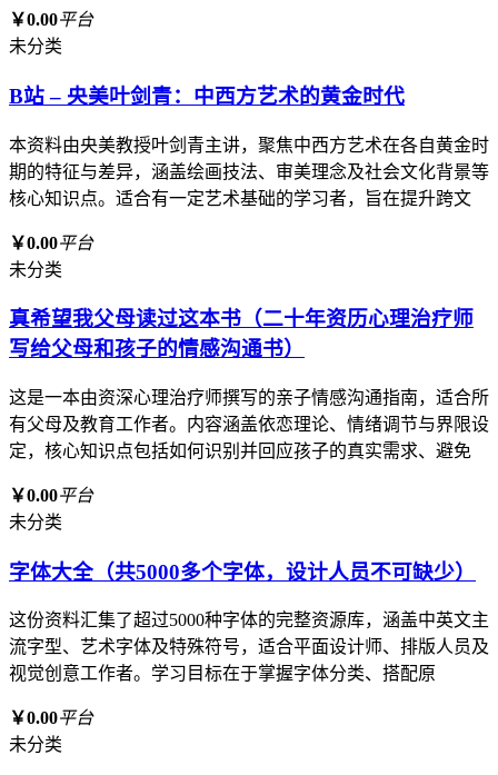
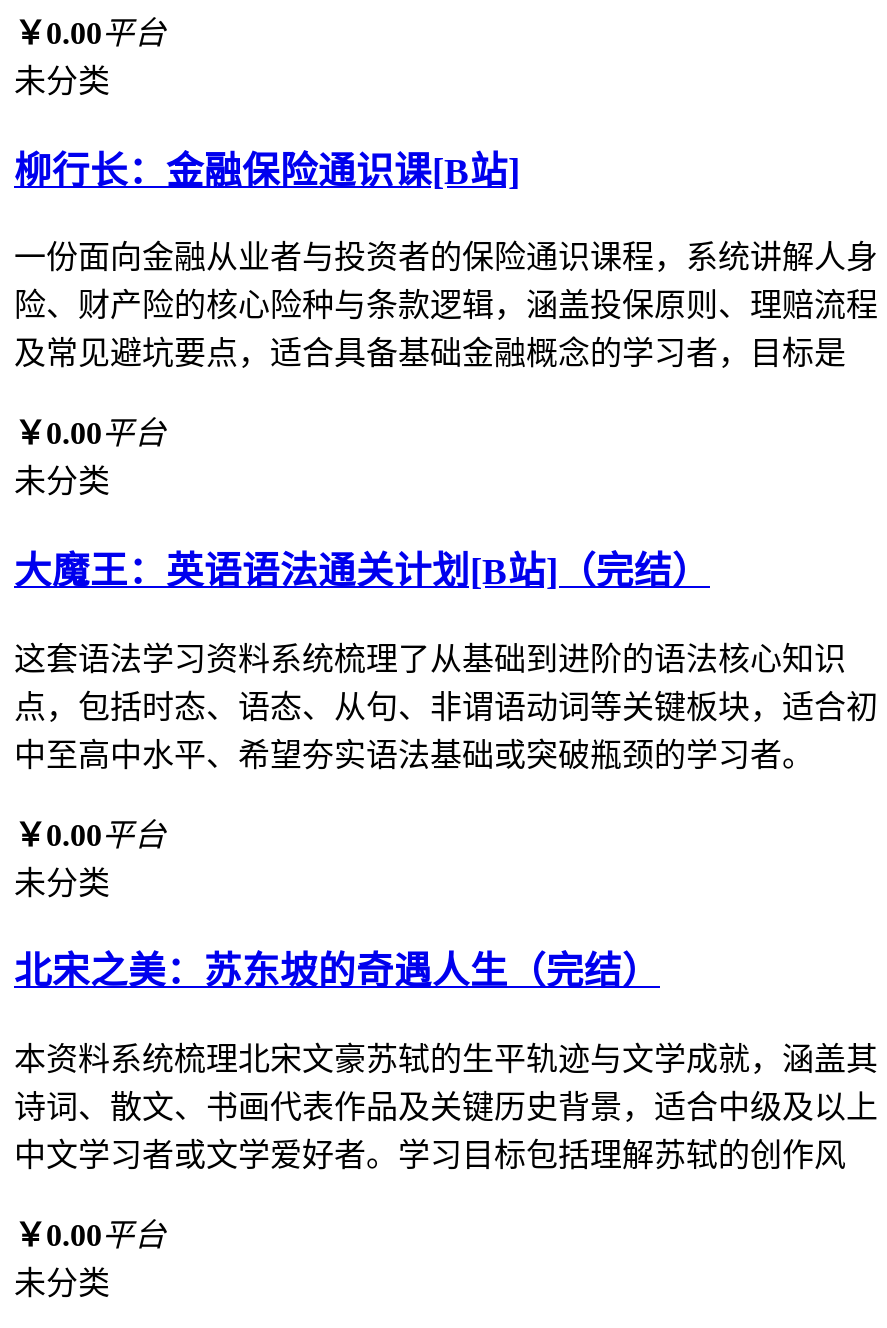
- B站 – 央美叶剑青：中西方艺术的黄金时代
+ 柳行长：金融保险通识课[B站]

- 本资料由央美教授叶剑青主讲，聚焦中西方艺术在各自黄金时
- 期的特征与差异，涵盖绘画技法、审美理念及社会文化背景等
- 核心知识点。适合有一定艺术基础的学习者，旨在提升跨文
+ 一份面向金融从业者与投资者的保险通识课程，系统讲解人身
+ 险、财产险的核心险种与条款逻辑，涵盖投保原则、理赔流程
+ 及常见避坑要点，适合具备基础金融概念的学习者，目标是

- 真希望我父母读过这本书（二十年资历心理治疗师
- 写给父母和孩子的情感沟通书）
+ 大魔王：英语语法通关计划[B站]（完结）

- 这是一本由资深心理治疗师撰写的亲子情感沟通指南，适合所
- 有父母及教育工作者。内容涵盖依恋理论、情绪调节与界限设
- 定，核心知识点包括如何识别并回应孩子的真实需求、避免
+ 这套语法学习资料系统梳理了从基础到进阶的语法核心知识
+ 点，包括时态、语态、从句、非谓语动词等关键板块，适合初
+ 中至高中水平、希望夯实语法基础或突破瓶颈的学习者。

- 字体大全（共5000多个字体，设计人员不可缺少）
+ 北宋之美：苏东坡的奇遇人生（完结）

- 这份资料汇集了超过5000种字体的完整资源库，涵盖中英文主
- 流字型、艺术字体及特殊符号，适合平面设计师、排版人员及
- 视觉创意工作者。学习目标在于掌握字体分类、搭配原
+ 本资料系统梳理北宋文豪苏轼的生平轨迹与文学成就，涵盖其
+ 诗词、散文、书画代表作品及关键历史背景，适合中级及以上
+ 中文学习者或文学爱好者。学习目标包括理解苏轼的创作风
